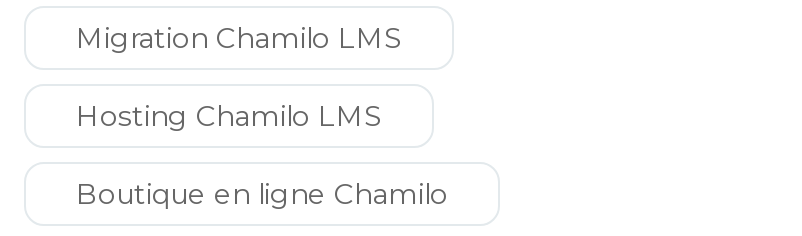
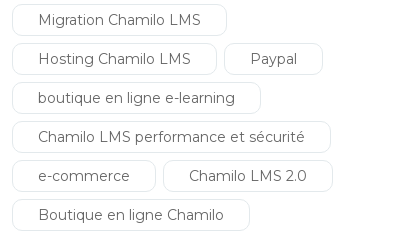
+ Paypal
+ boutique en ligne e-learning
+ Chamilo LMS performance et sécurité
+ e-commerce
+ Chamilo LMS 2.0
